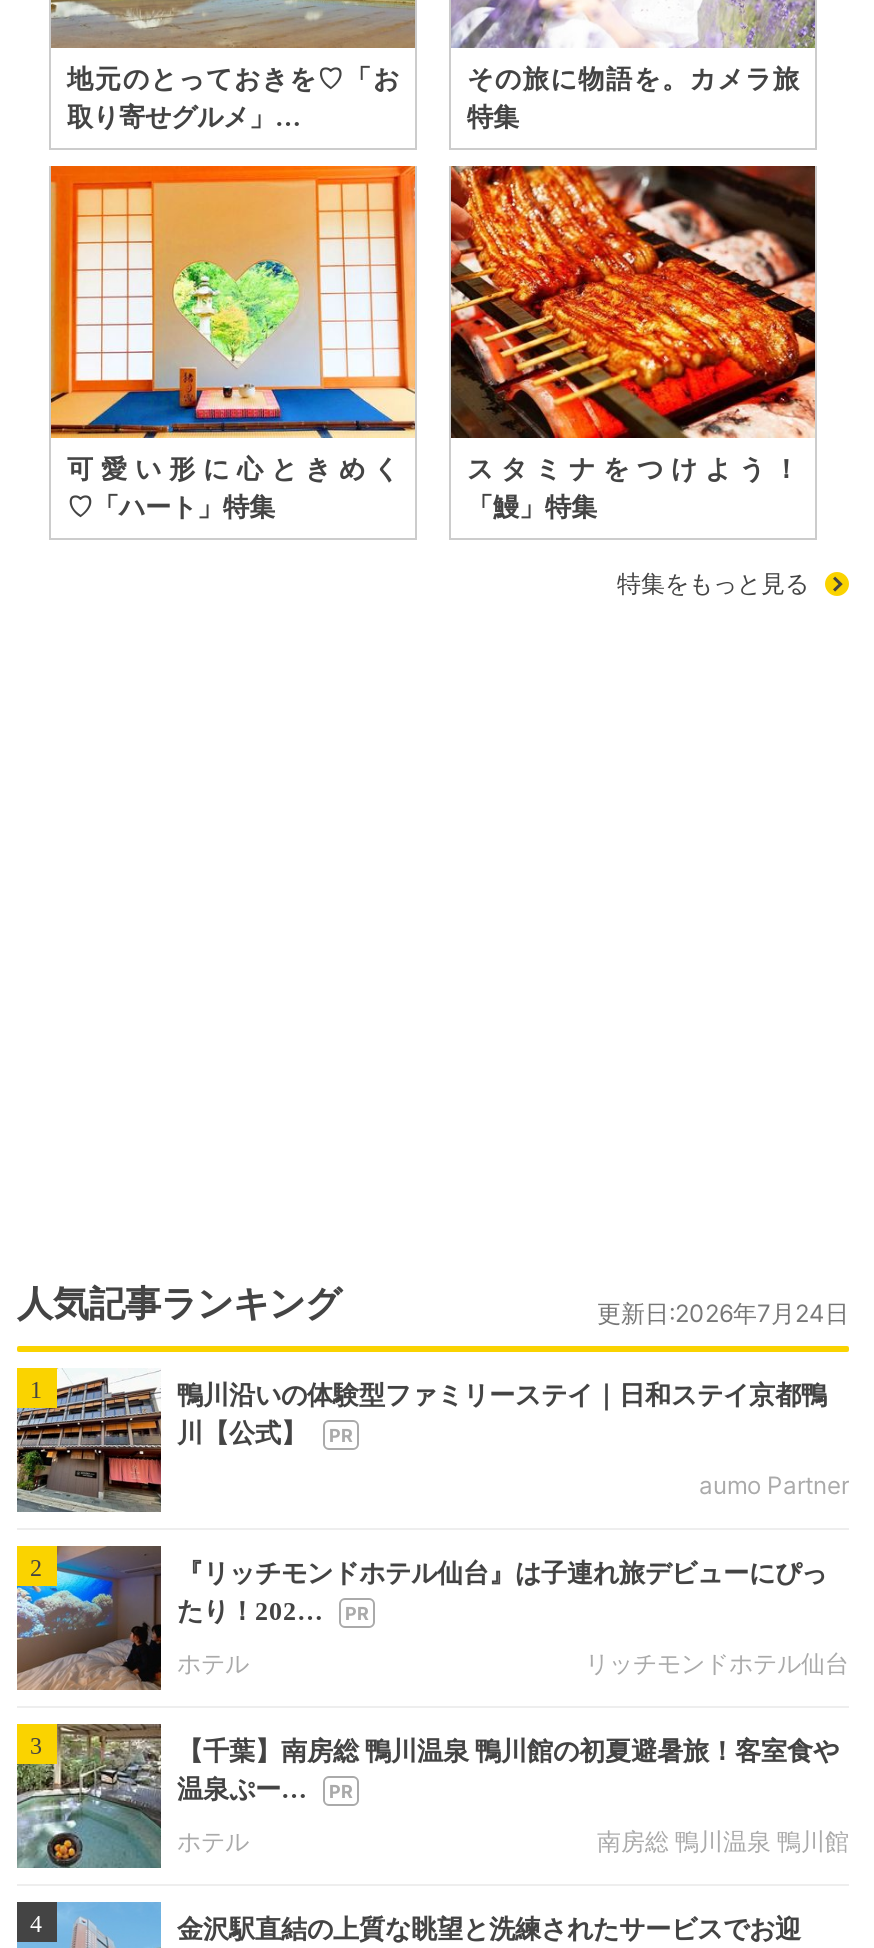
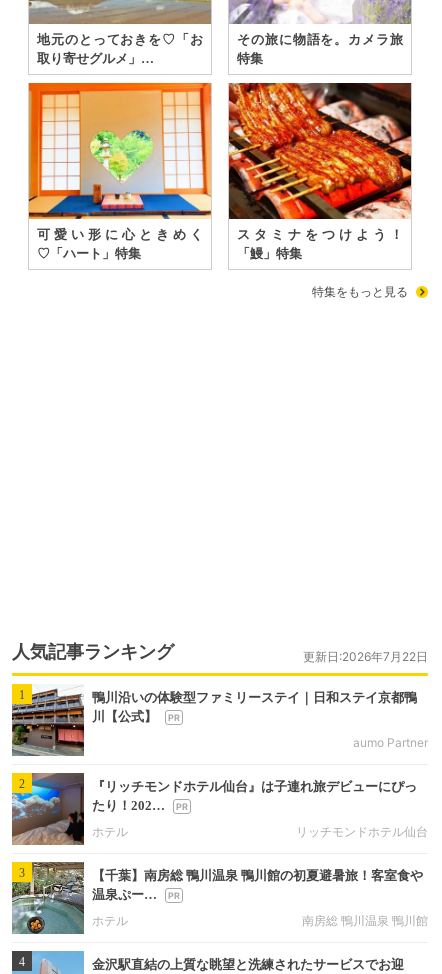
- 更新日:2026年7月24日
+ 更新日:2026年7月22日
